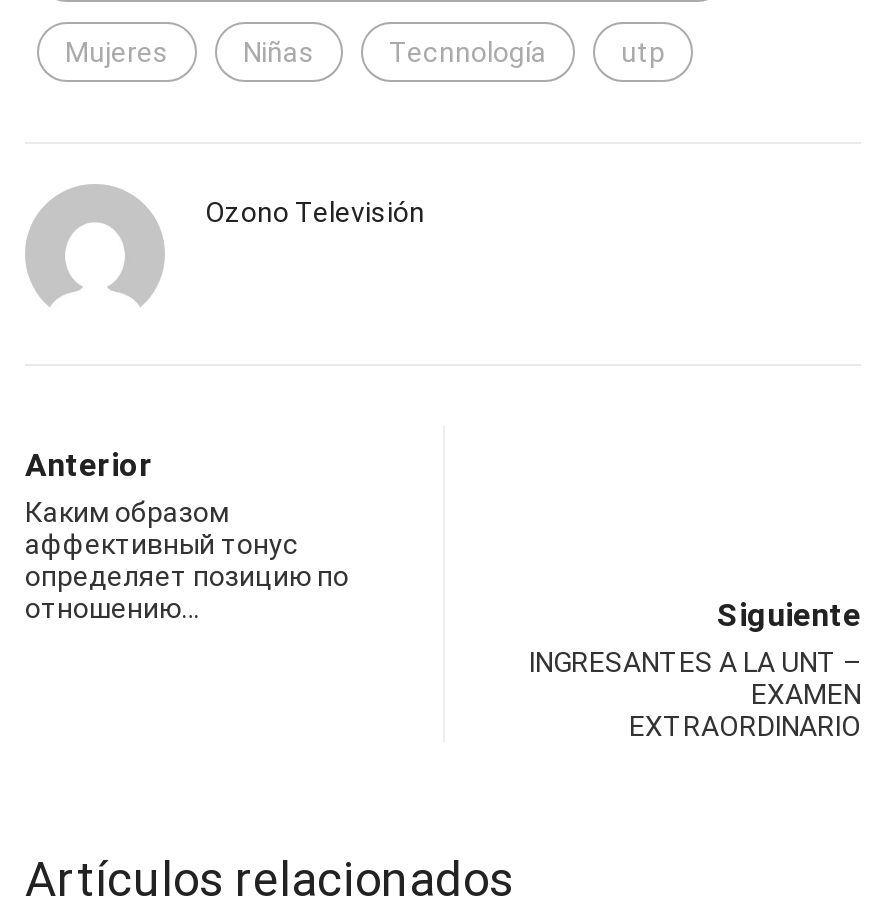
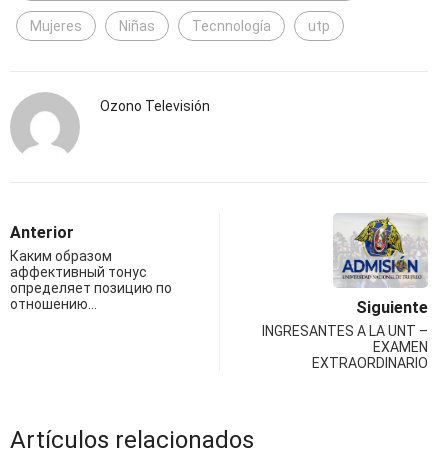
+ [image]
